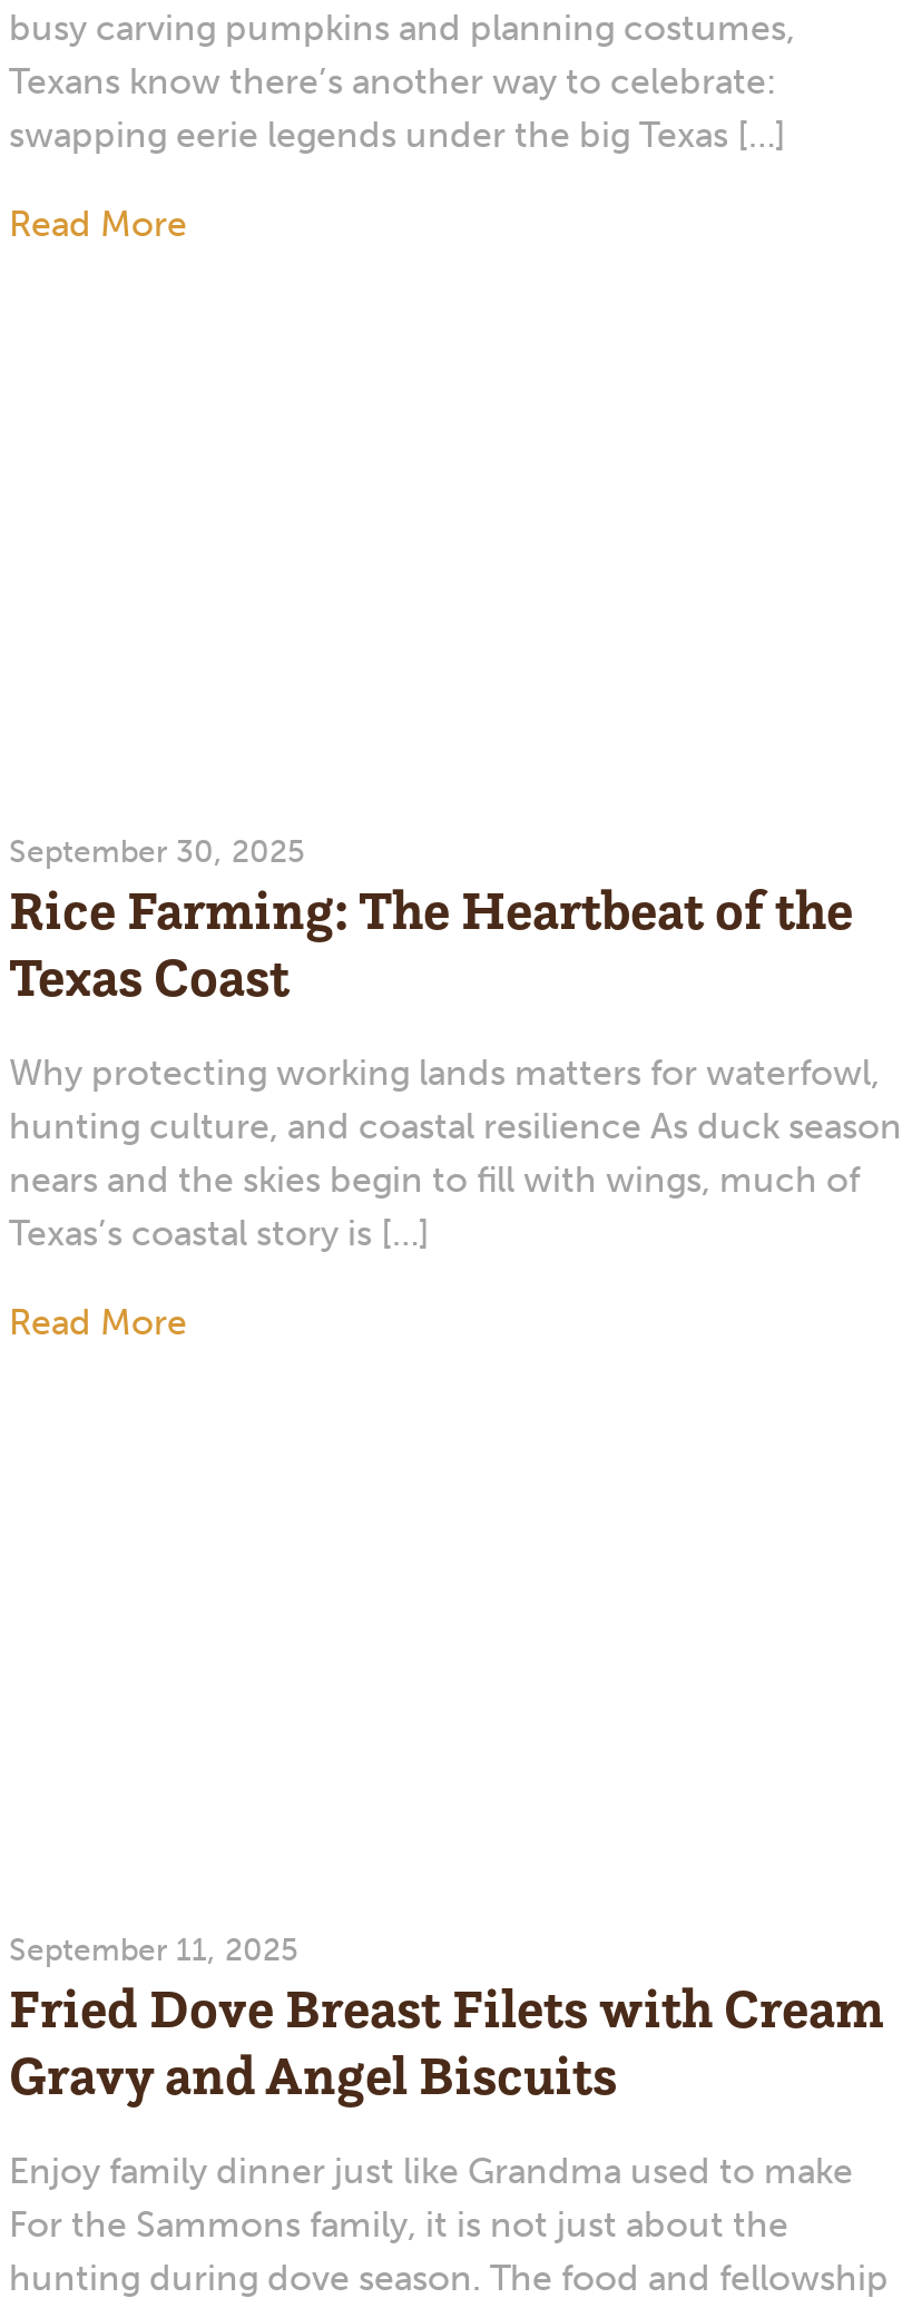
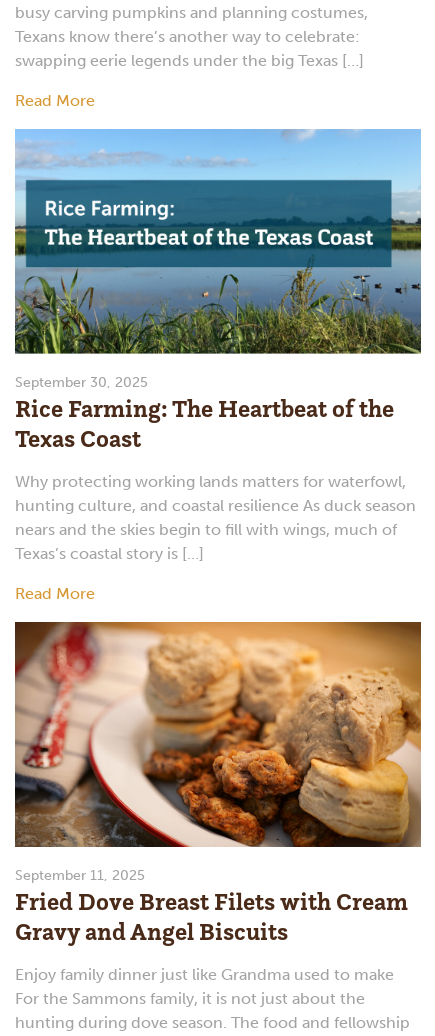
+ [image]

+ [image]
